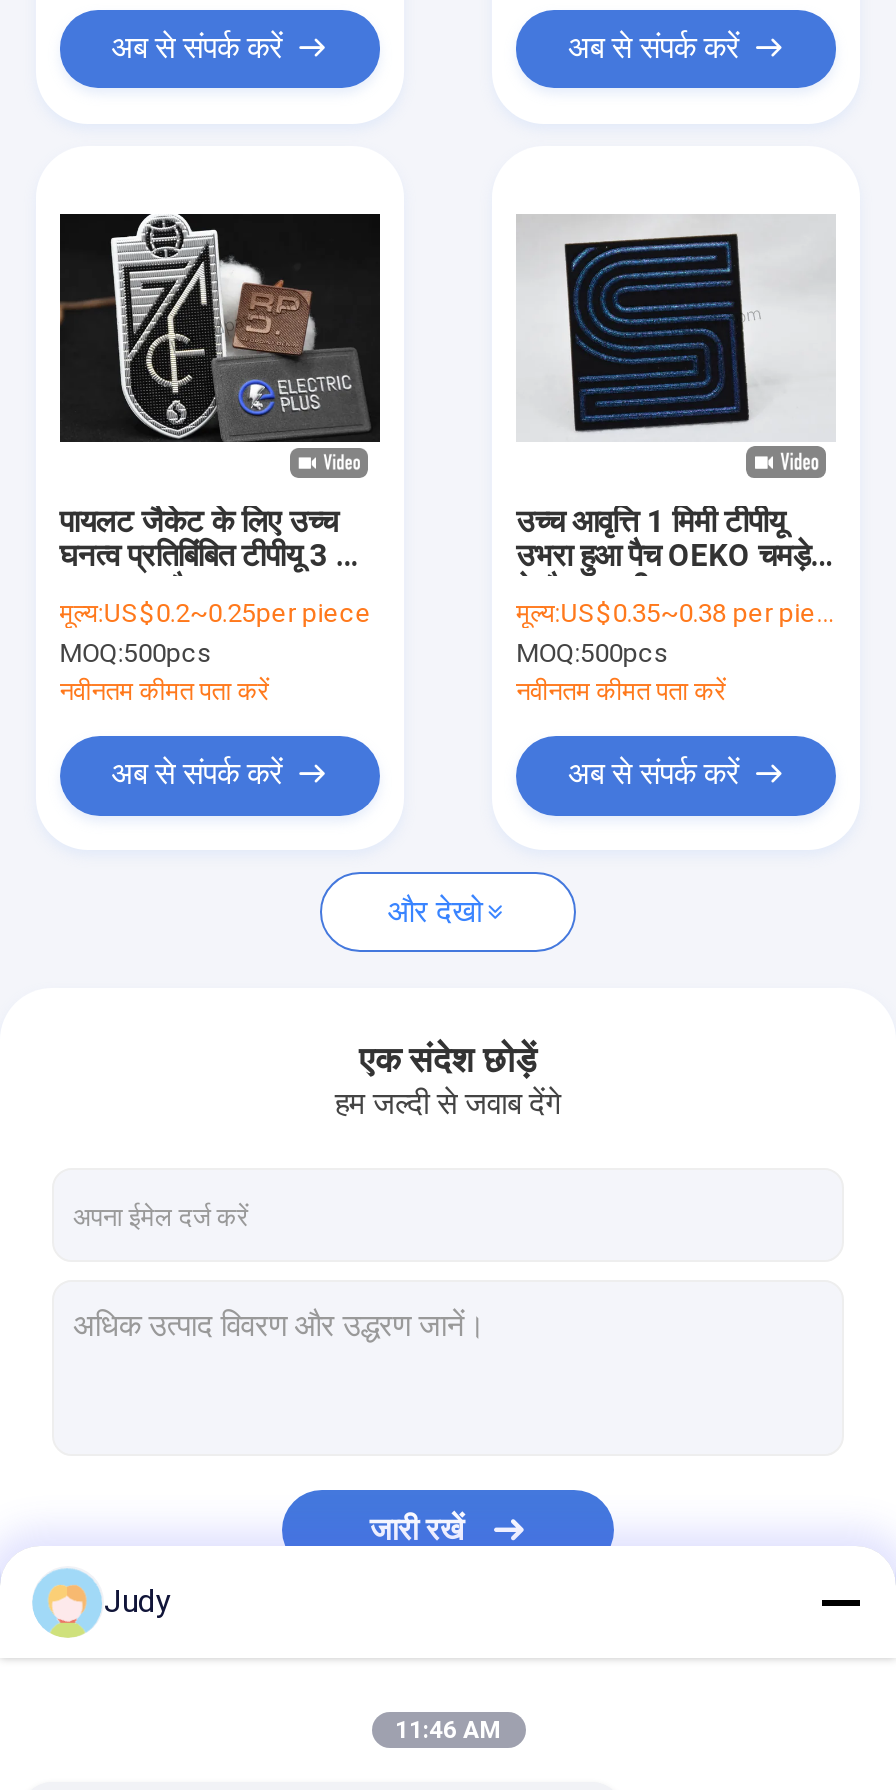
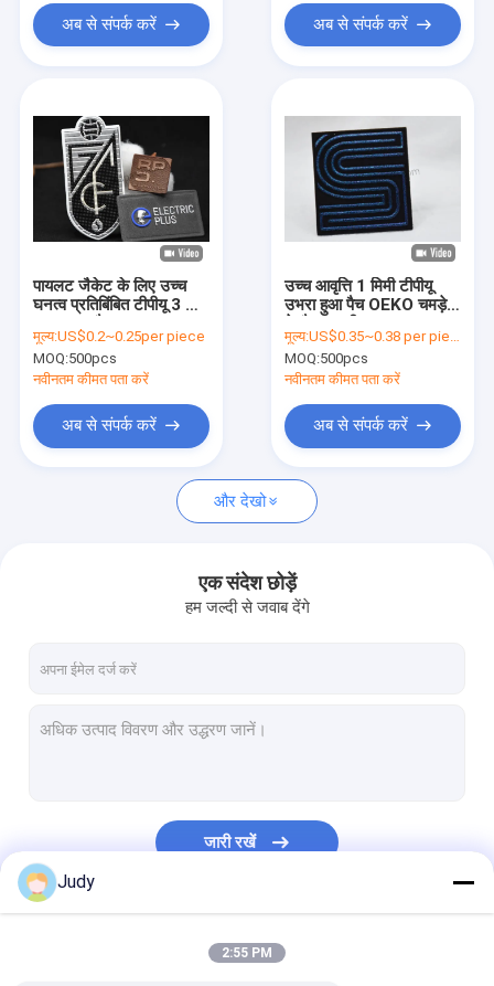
- 11:46 AM
+ 2:55 PM
